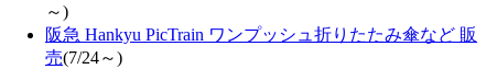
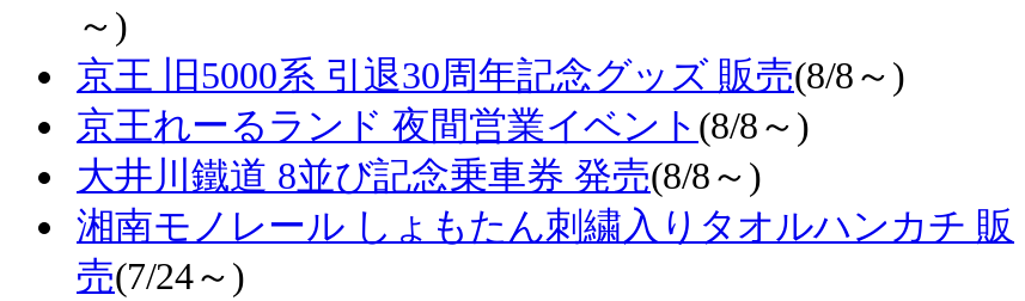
- 阪急 Hankyu PicTrain ワンプッシュ折りたたみ傘など 販
+ 京王 旧5000系 引退30周年記念グッズ 販売(8/8～)
+ 京王れーるランド 夜間営業イベント(8/8～)
+ 大井川鐵道 8並び記念乗車券 発売(8/8～)
+ 湘南モノレール しょもたん刺繍入りタオルハンカチ 販
